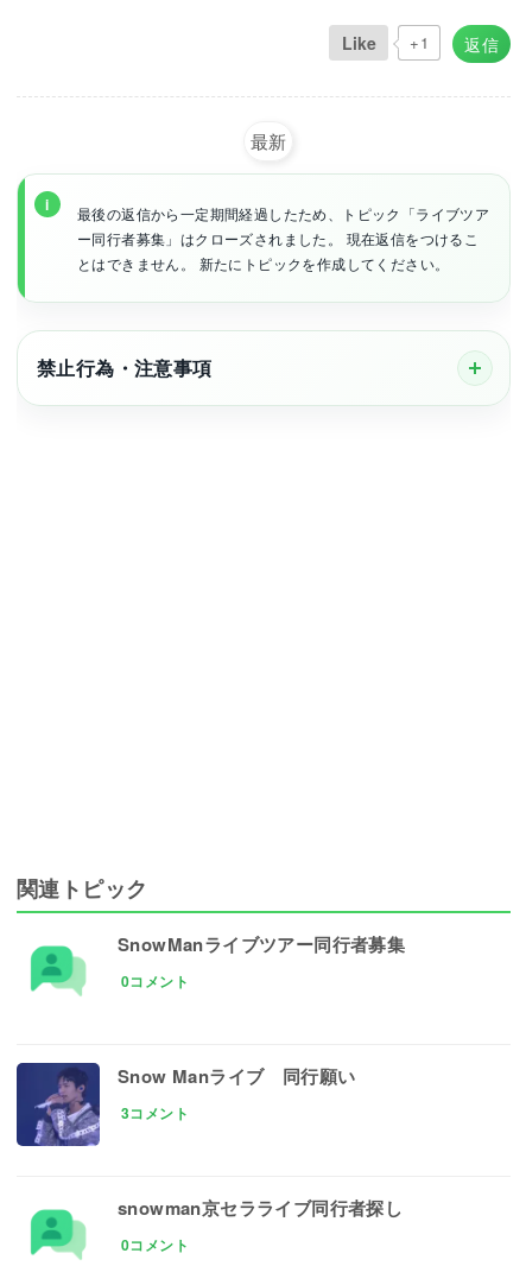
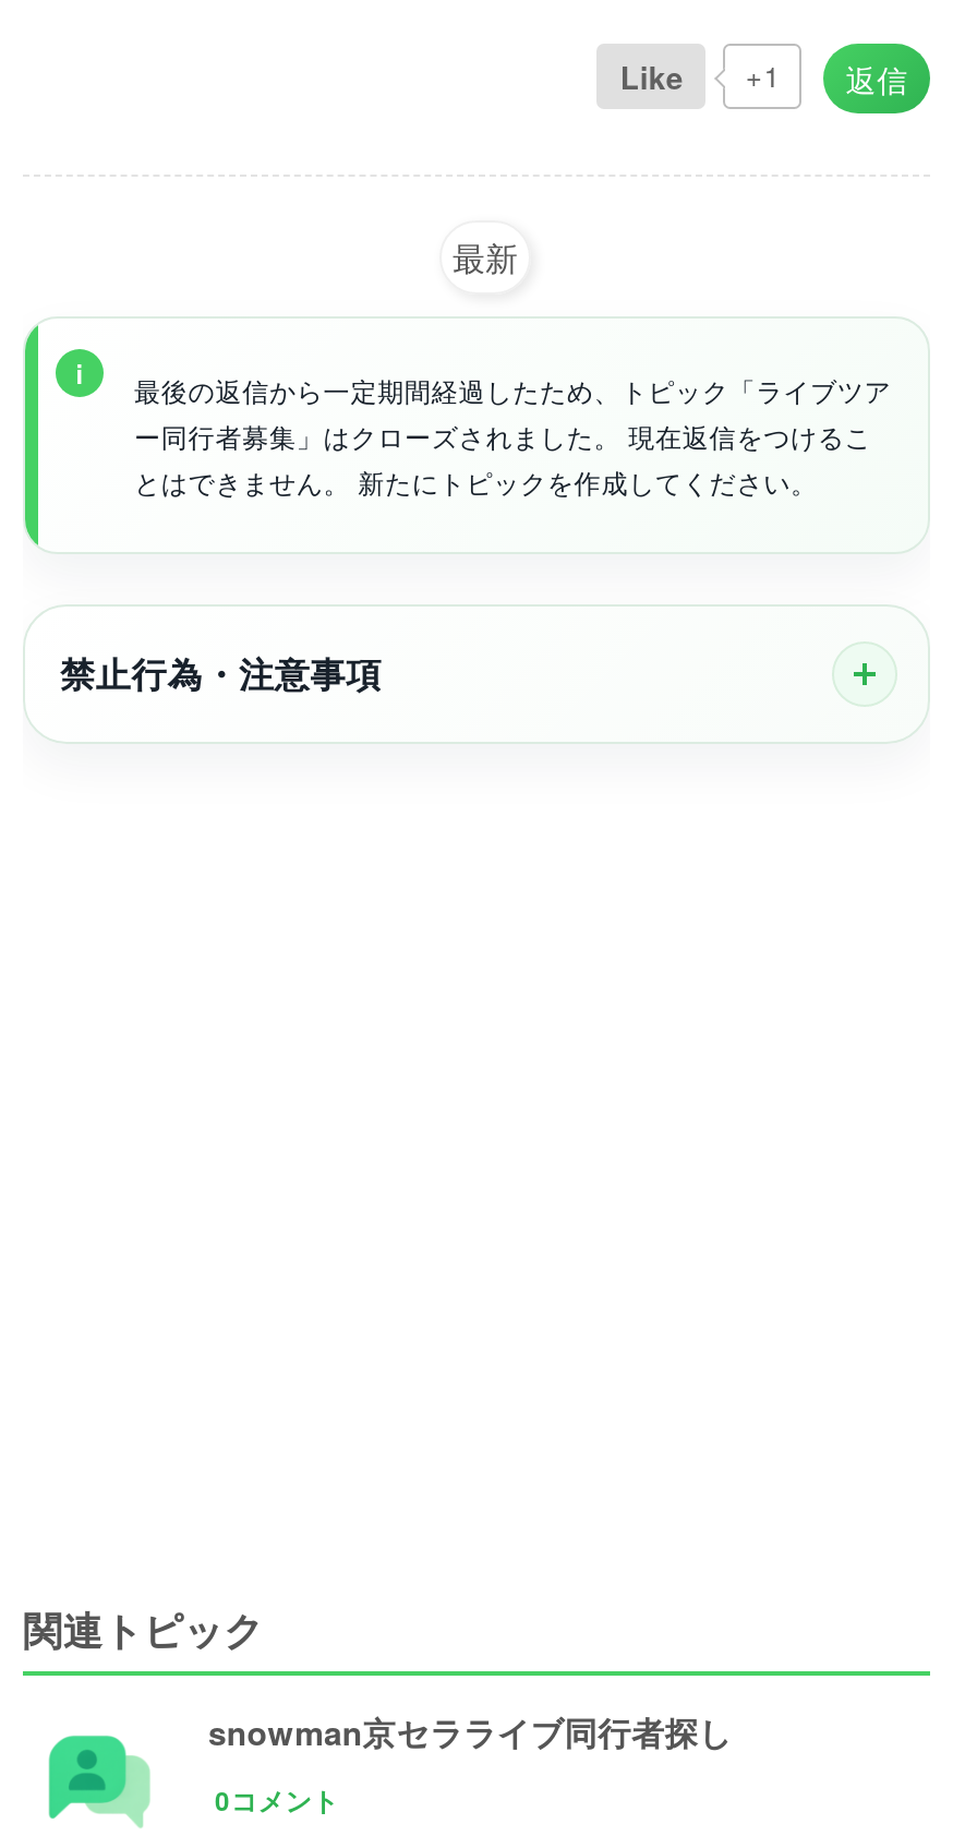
- SnowManライブツアー同行者募集
- 0コメント

- [image]
- Snow Manライブ 同行願い
- 3コメント
